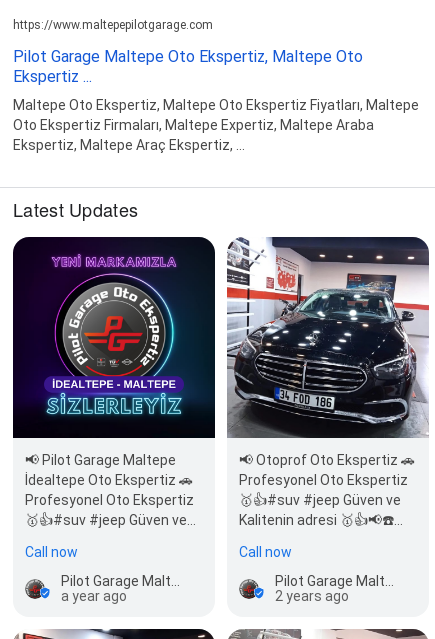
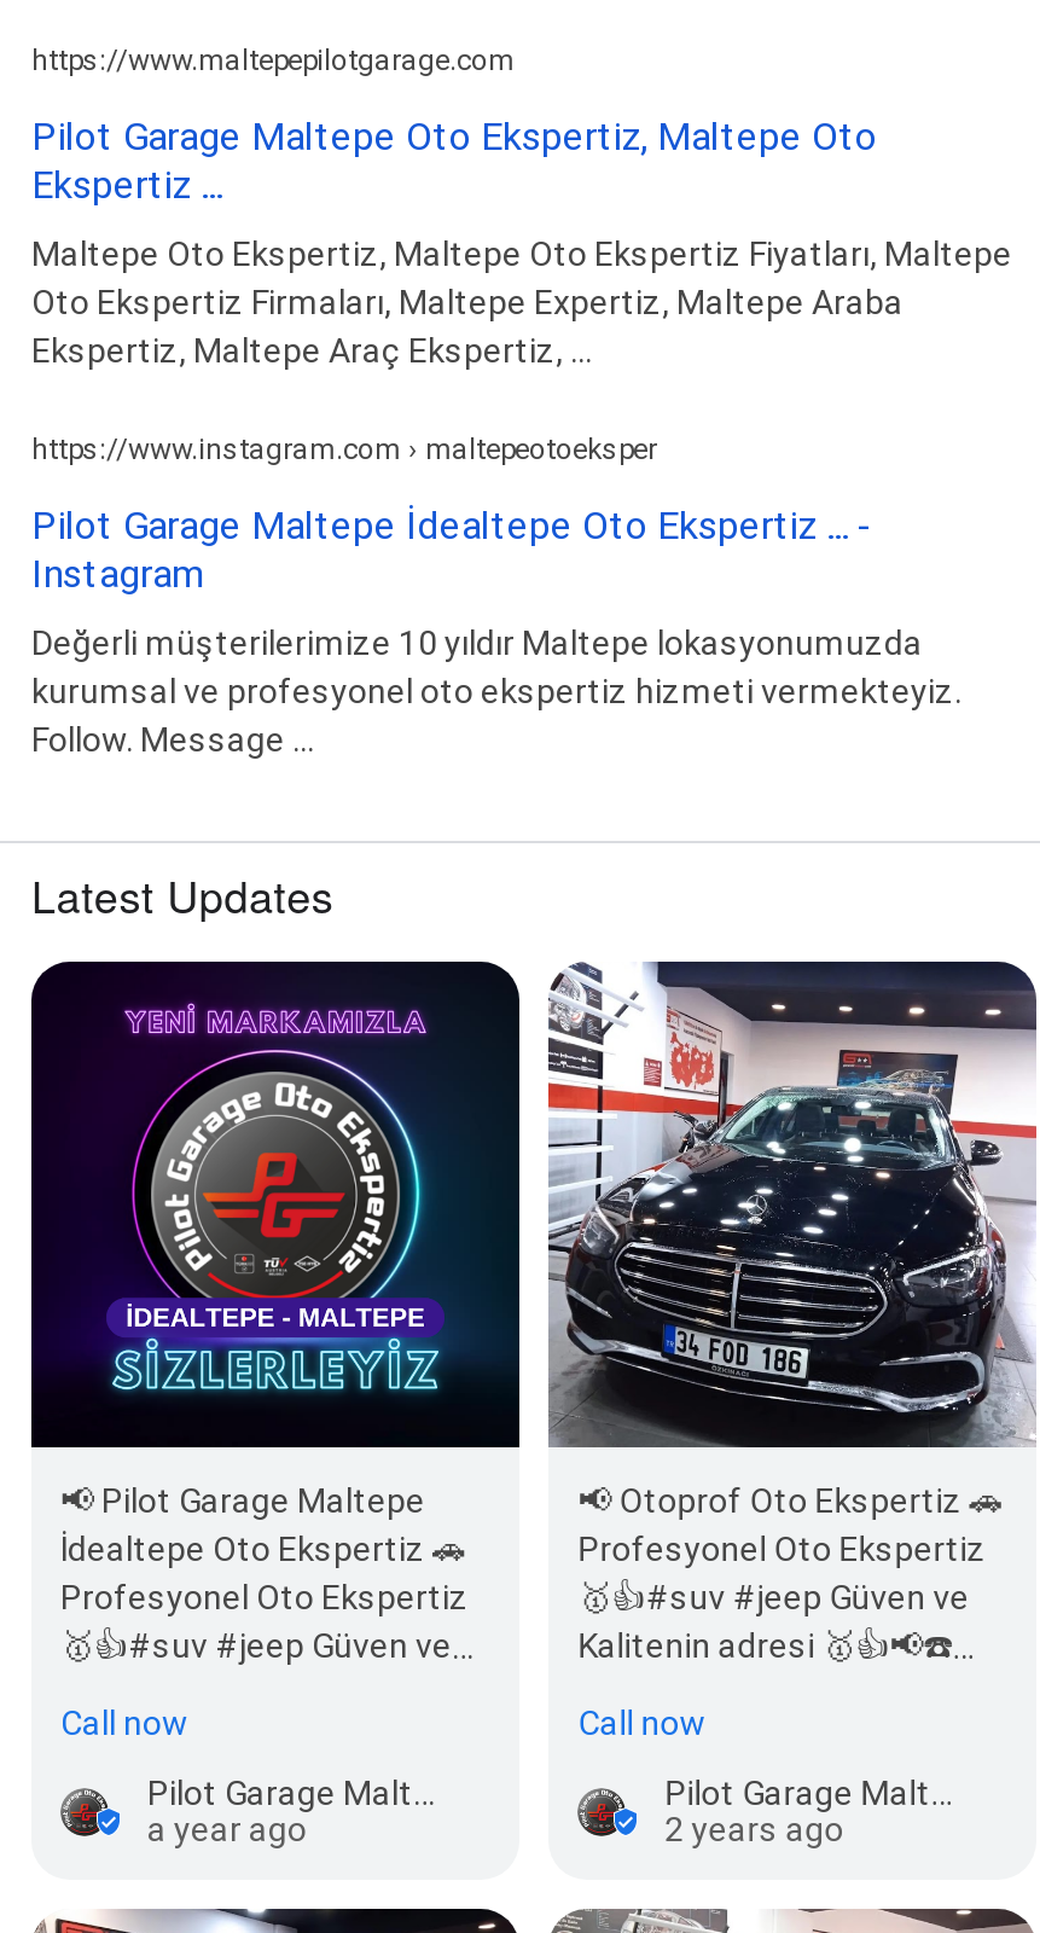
+ https://www.instagram.com › maltepeotoeksper
+ Pilot Garage Maltepe İdealtepe Oto Ekspertiz ... -
+ Instagram
+ Değerli müşterilerimize 10 yıldır Maltepe lokasyonumuzda
+ kurumsal ve profesyonel oto ekspertiz hizmeti vermekteyiz.
+ Follow. Message ...
